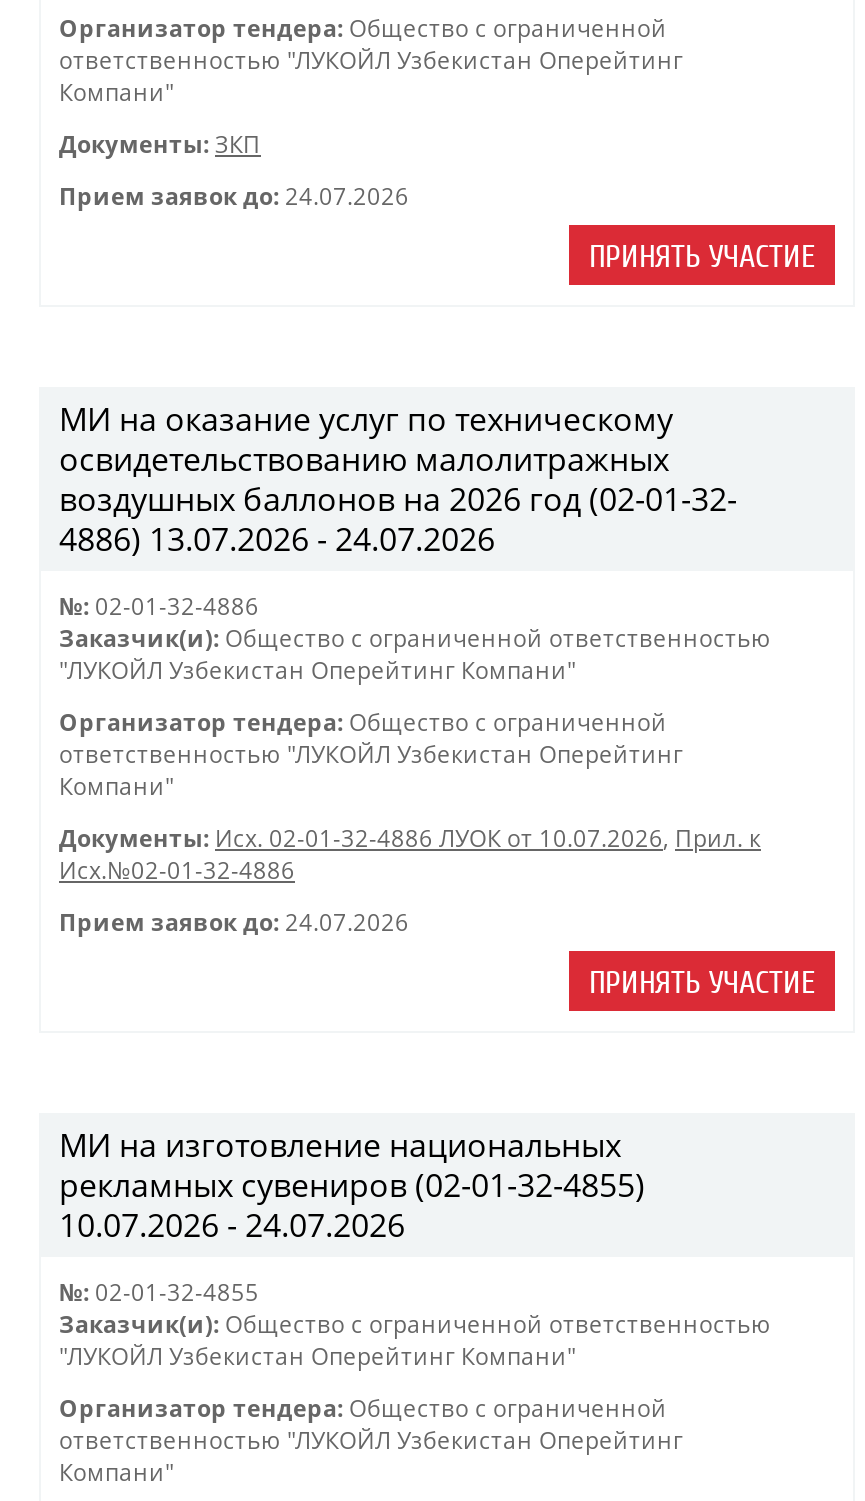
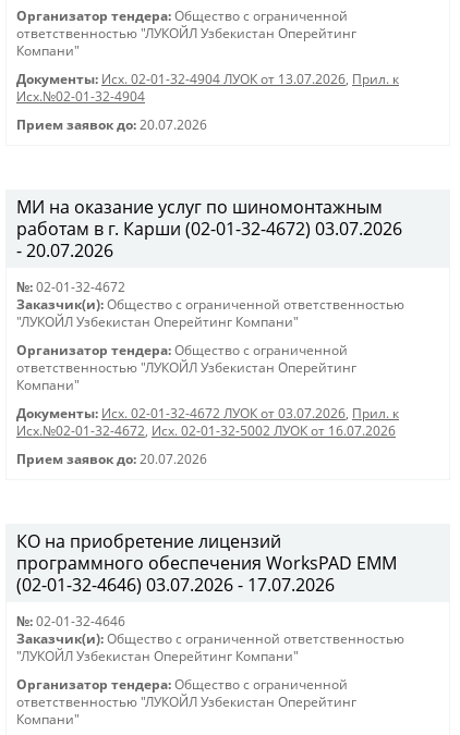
- Документы: ЗКП
- Прием заявок до: 24.07.2026
- ПРИНЯТЬ УЧАСТИЕ
+ Документы: Исх. 02-01-32-4904 ЛУОК от 13.07.2026, Прил. к
+ Исх.№02-01-32-4904
+ Прием заявок до: 20.07.2026

- МИ на оказание услуг по техническому
- освидетельствованию малолитражных
- воздушных баллонов на 2026 год (02-01-32-
- 4886) 13.07.2026 - 24.07.2026
- №: 02-01-32-4886
+ МИ на оказание услуг по шиномонтажным
+ работам в г. Карши (02-01-32-4672) 03.07.2026
+ - 20.07.2026
+ №: 02-01-32-4672

- Документы: Исх. 02-01-32-4886 ЛУОК от 10.07.2026, Прил. к
- Исх.№02-01-32-4886
- Прием заявок до: 24.07.2026
- ПРИНЯТЬ УЧАСТИЕ
+ Документы: Исх. 02-01-32-4672 ЛУОК от 03.07.2026, Прил. к
+ Исх.№02-01-32-4672, Исх. 02-01-32-5002 ЛУОК от 16.07.2026
+ Прием заявок до: 20.07.2026

- МИ на изготовление национальных
- рекламных сувениров (02-01-32-4855)
- 10.07.2026 - 24.07.2026
- №: 02-01-32-4855
+ КО на приобретение лицензий
+ программного обеспечения WorksPAD EMM
+ (02-01-32-4646) 03.07.2026 - 17.07.2026
+ №: 02-01-32-4646
